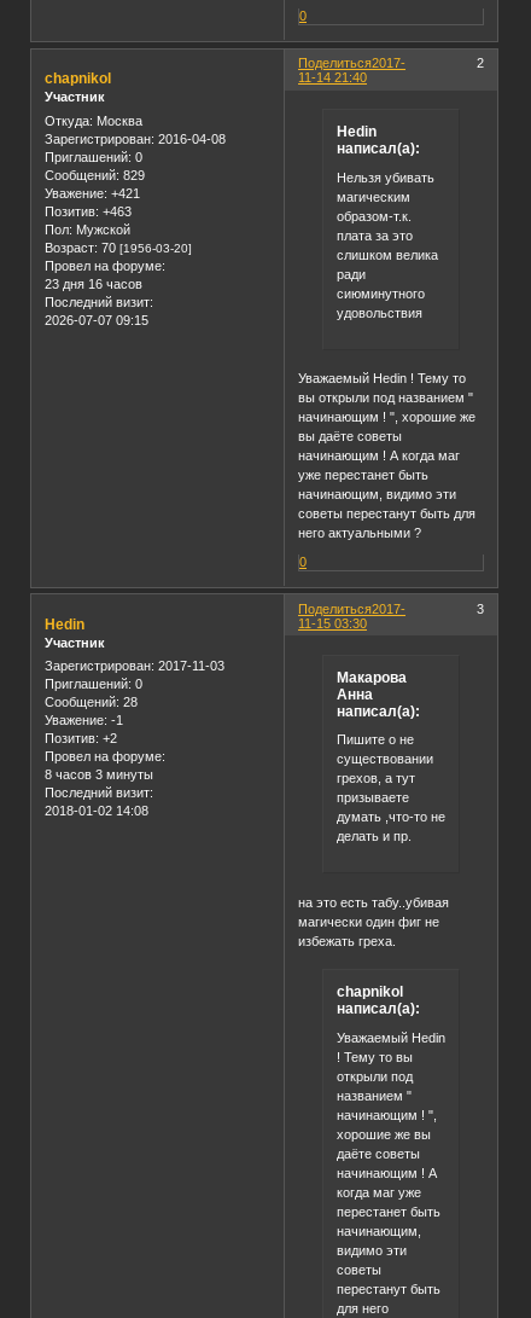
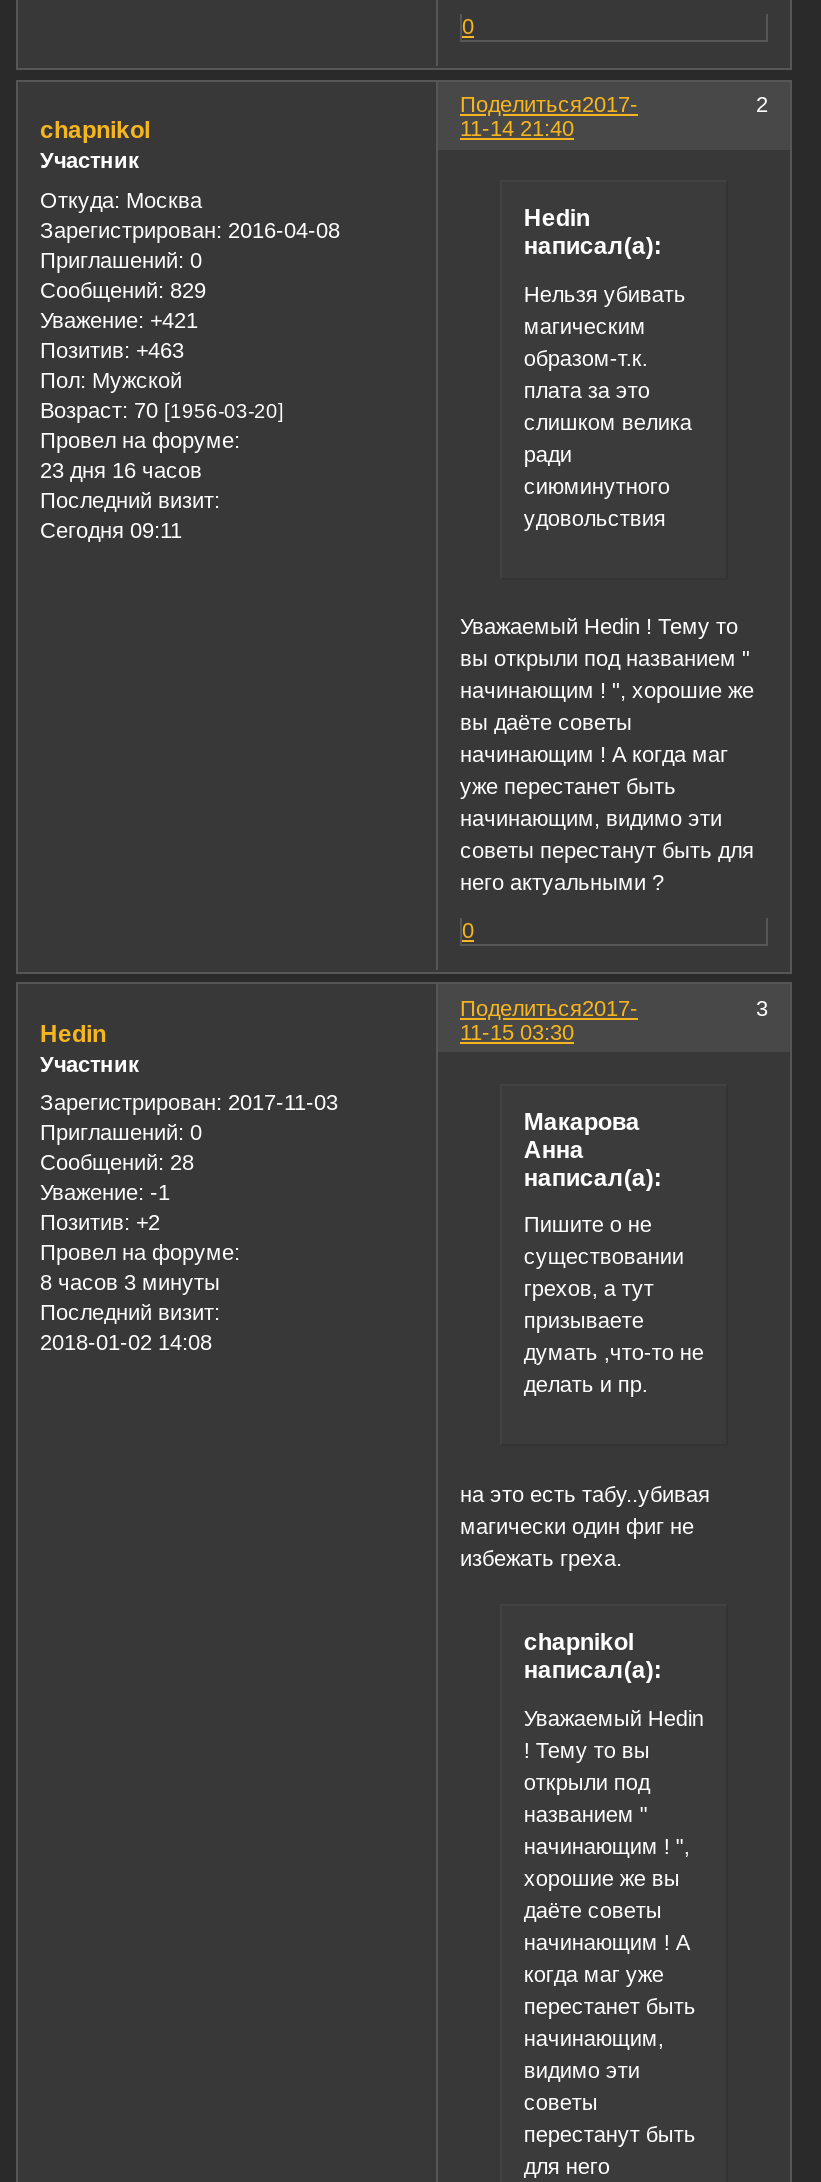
- 2026-07-07 09:15
+ Сегодня 09:11
